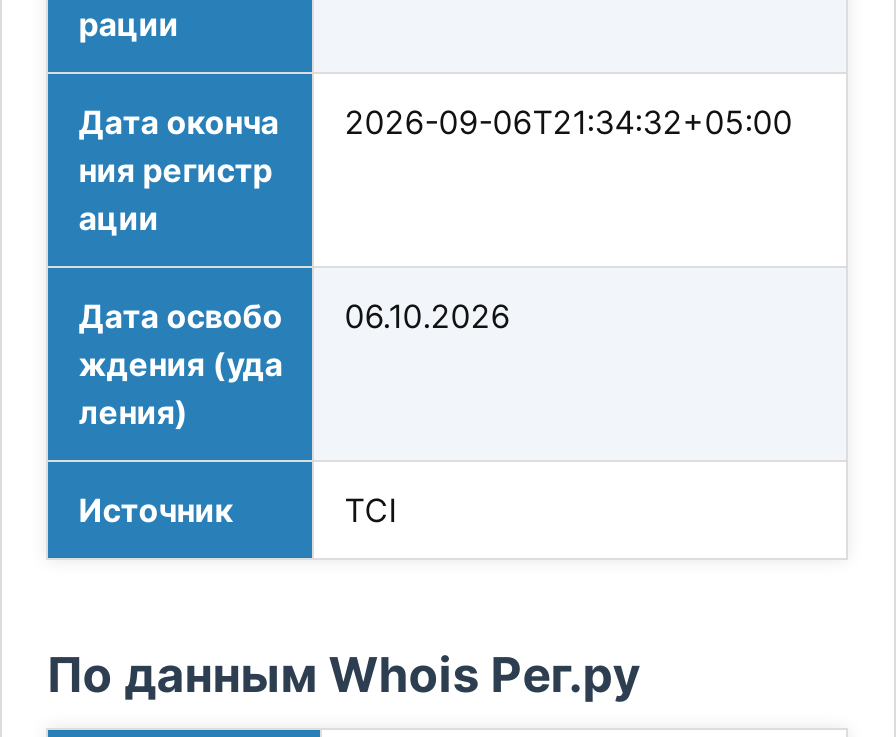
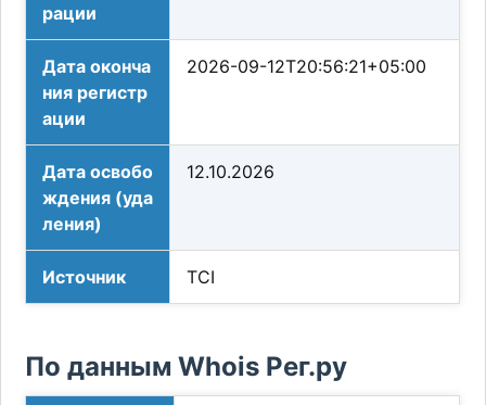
- Дата оконча 2026-09-06T21:34:32+05:00
+ Дата оконча 2026-09-12T20:56:21+05:00

- Дата освобо 06.10.2026
+ Дата освобо 12.10.2026
